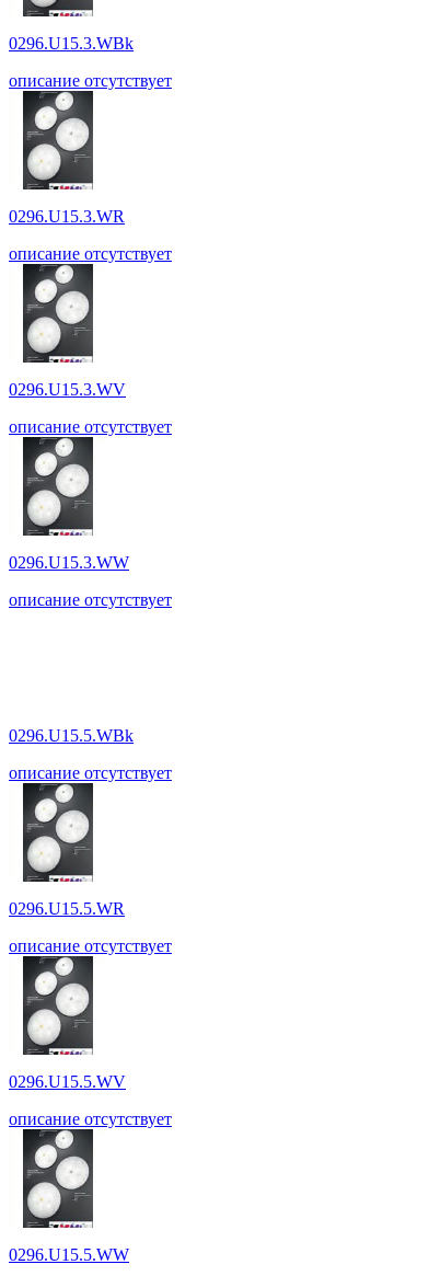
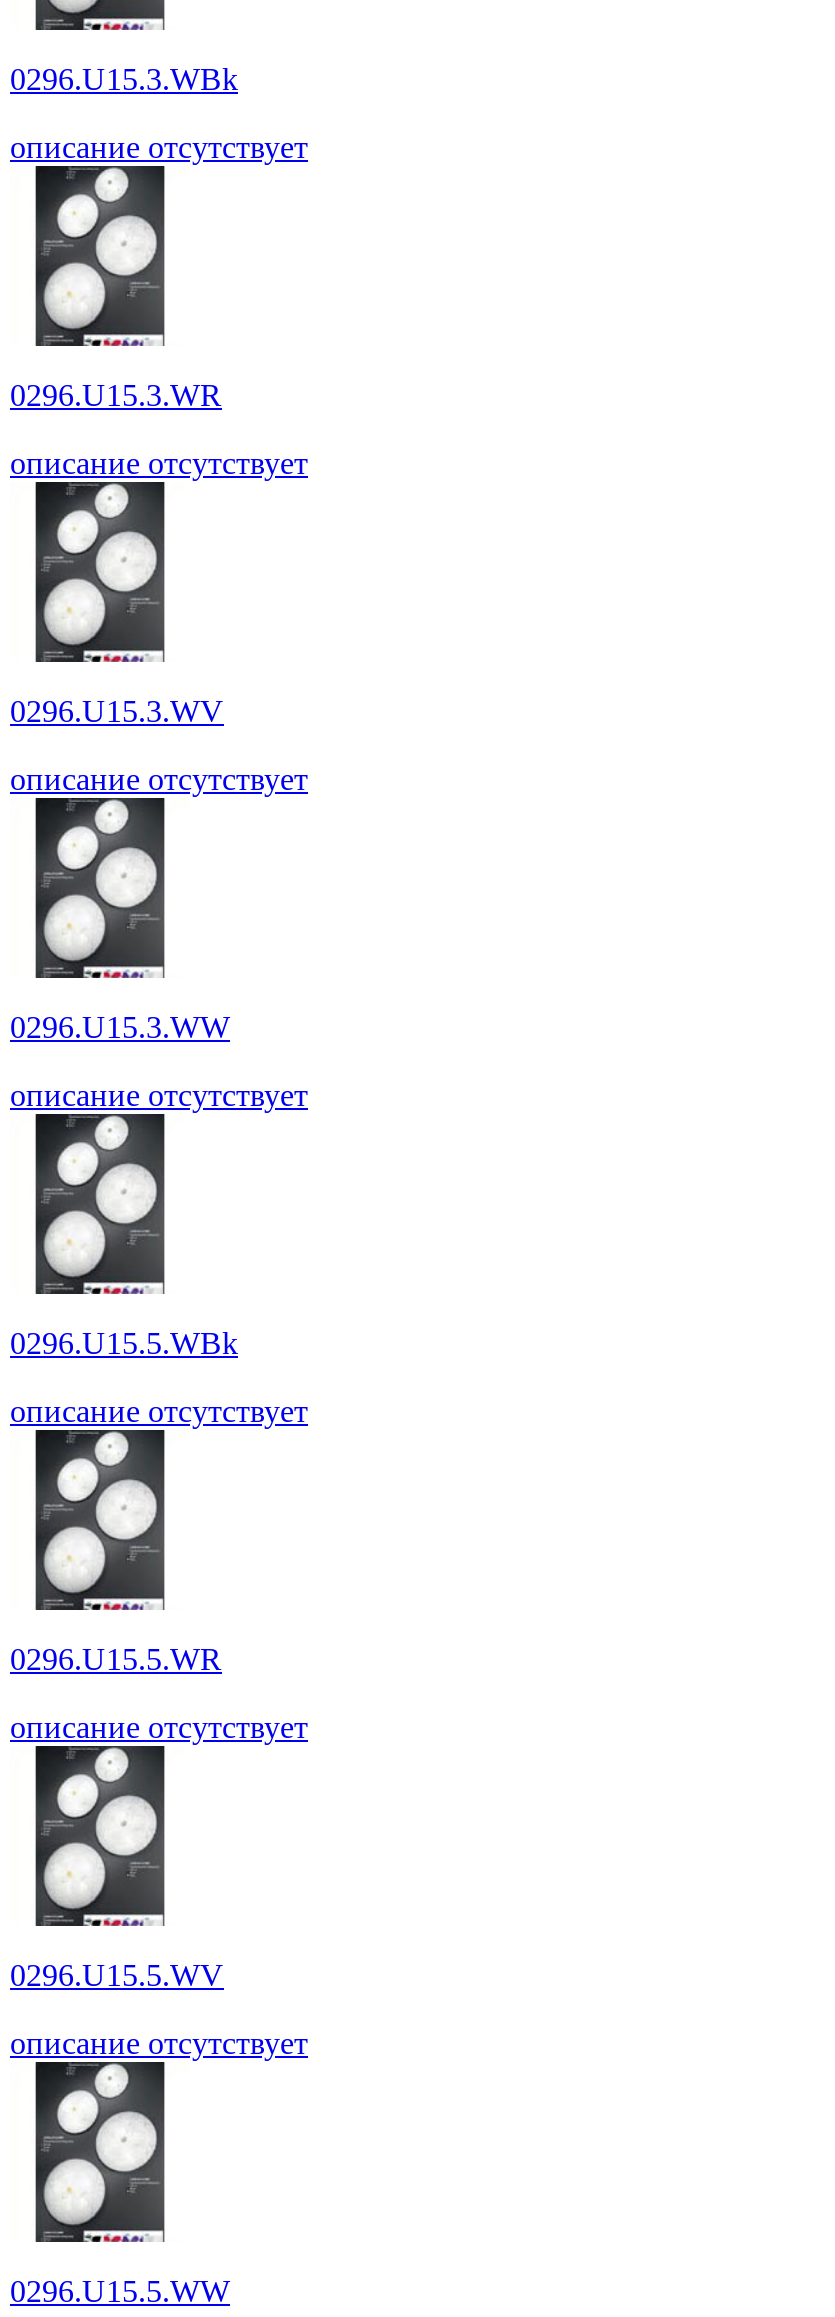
+ [image]
